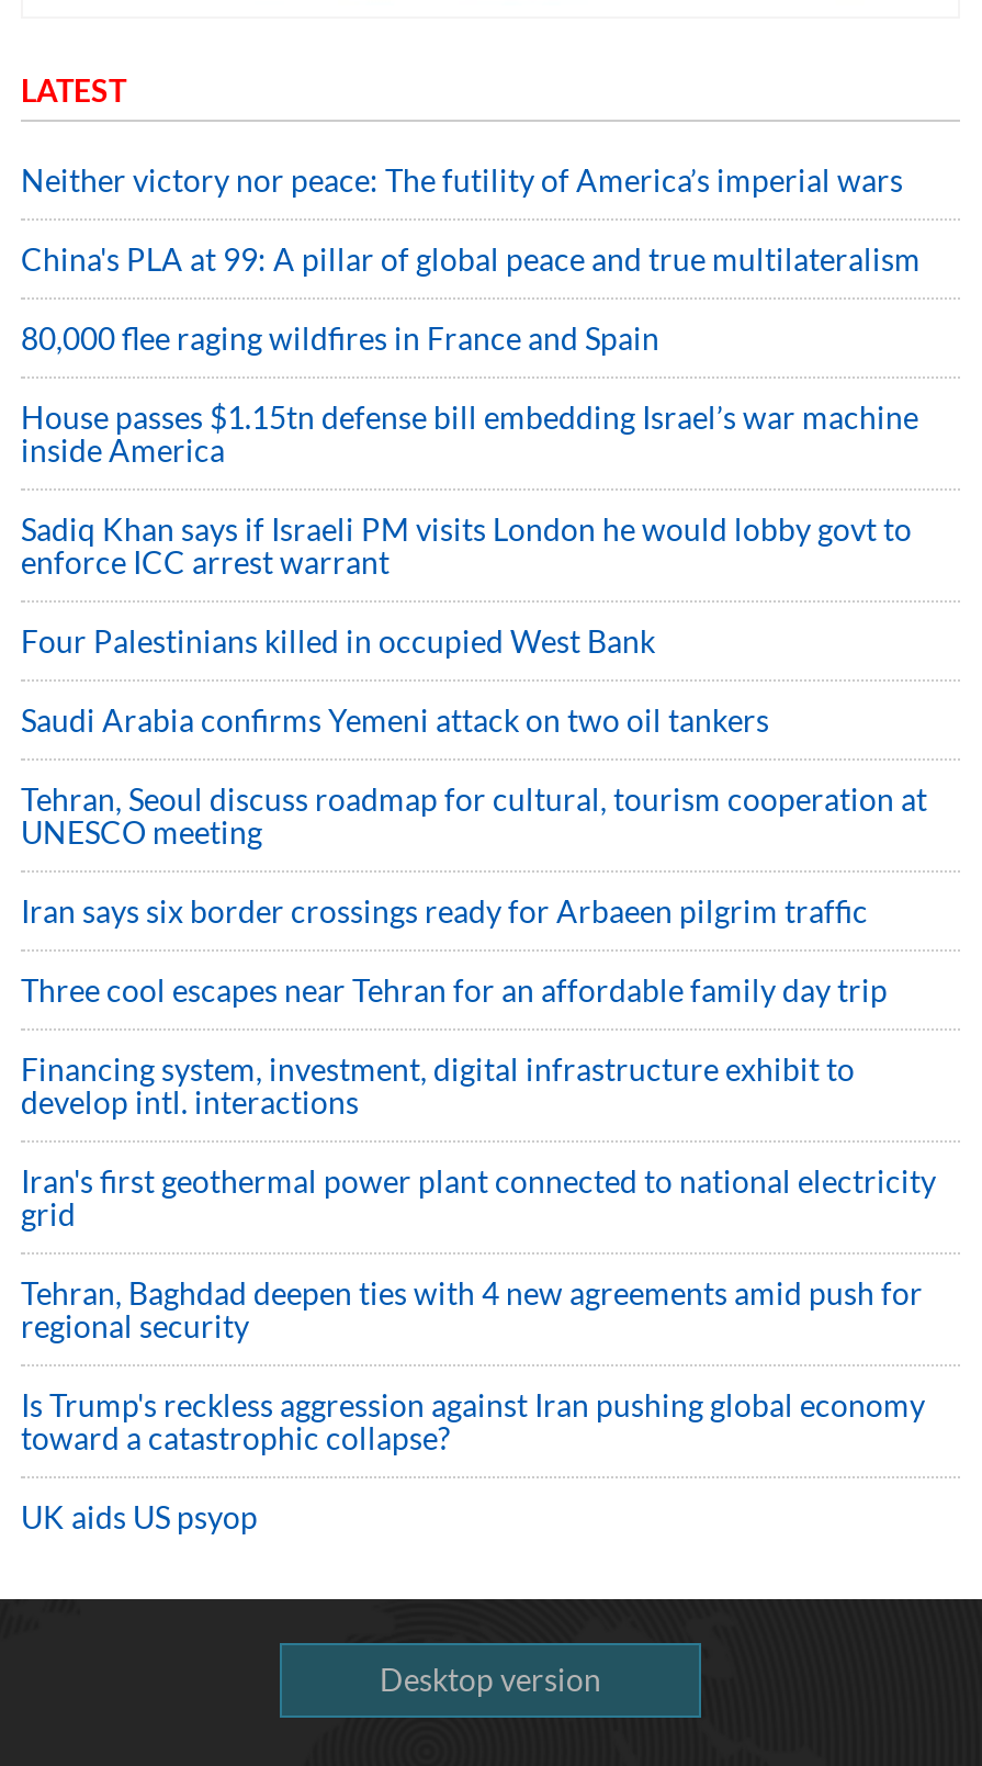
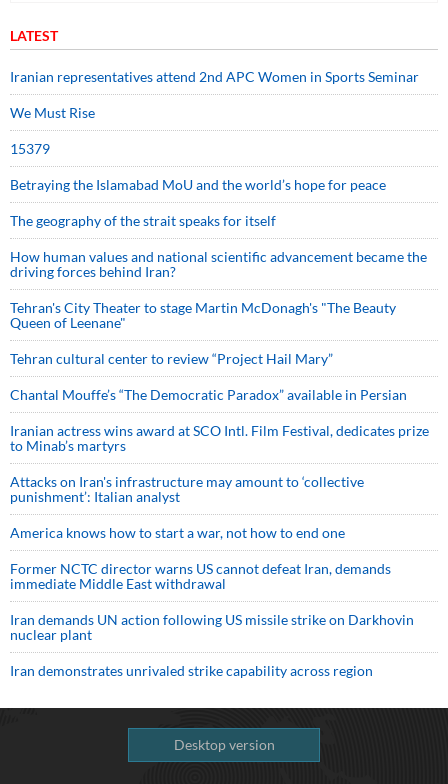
- Neither victory nor peace: The futility of America’s imperial wars
+ Iranian representatives attend 2nd APC Women in Sports Seminar

- China's PLA at 99: A pillar of global peace and true multilateralism
+ We Must Rise

- 80,000 flee raging wildfires in France and Spain
+ 15379

- House passes $1.15tn defense bill embedding Israel’s war machine
- inside America
+ Betraying the Islamabad MoU and the world’s hope for peace

- Sadiq Khan says if Israeli PM visits London he would lobby govt to
- enforce ICC arrest warrant
+ The geography of the strait speaks for itself

- Four Palestinians killed in occupied West Bank
+ How human values and national scientific advancement became the
+ driving forces behind Iran?

- Saudi Arabia confirms Yemeni attack on two oil tankers
+ Tehran's City Theater to stage Martin McDonagh's "The Beauty
+ Queen of Leenane"

- Tehran, Seoul discuss roadmap for cultural, tourism cooperation at
- UNESCO meeting
+ Tehran cultural center to review “Project Hail Mary”

- Iran says six border crossings ready for Arbaeen pilgrim traffic
+ Chantal Mouffe’s “The Democratic Paradox” available in Persian

- Three cool escapes near Tehran for an affordable family day trip
+ Iranian actress wins award at SCO Intl. Film Festival, dedicates prize
+ to Minab’s martyrs

- Financing system, investment, digital infrastructure exhibit to
- develop intl. interactions
+ Attacks on Iran's infrastructure may amount to ‘collective
+ punishment’: Italian analyst

- Iran's first geothermal power plant connected to national electricity
- grid
+ America knows how to start a war, not how to end one

- Tehran, Baghdad deepen ties with 4 new agreements amid push for
- regional security
+ Former NCTC director warns US cannot defeat Iran, demands
+ immediate Middle East withdrawal

- Is Trump's reckless aggression against Iran pushing global economy
- toward a catastrophic collapse?
+ Iran demands UN action following US missile strike on Darkhovin
+ nuclear plant

- UK aids US psyop
+ Iran demonstrates unrivaled strike capability across region
